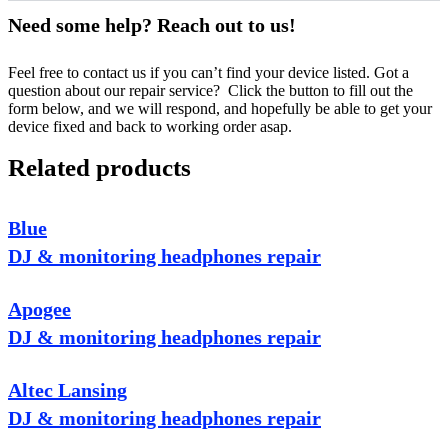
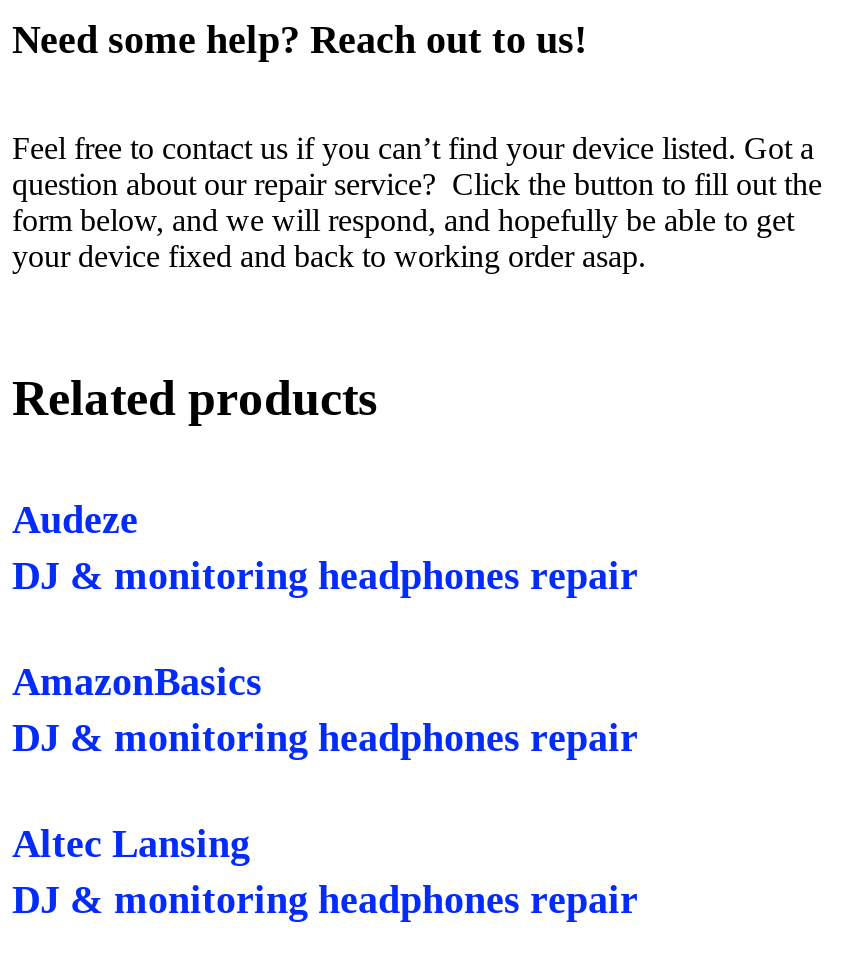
- Blue
+ Audeze

- Apogee
+ AmazonBasics
